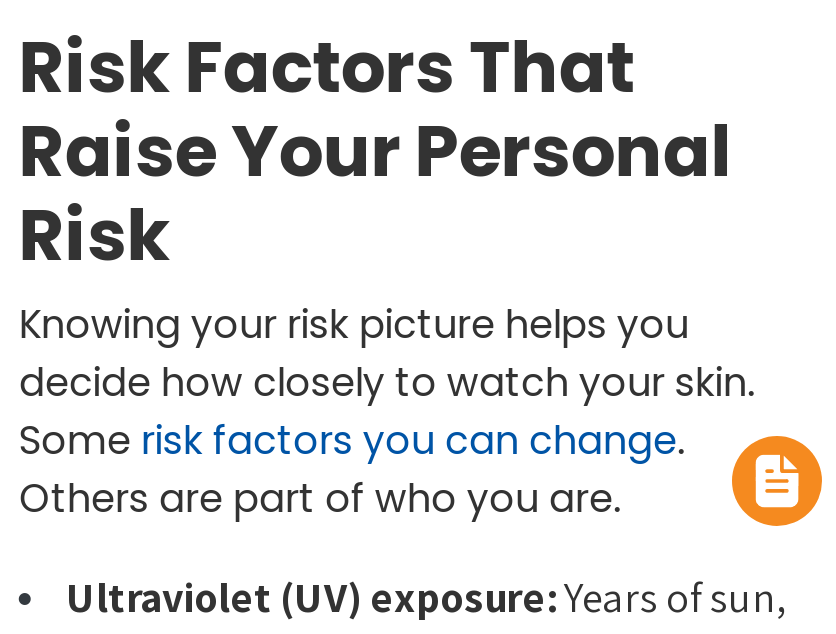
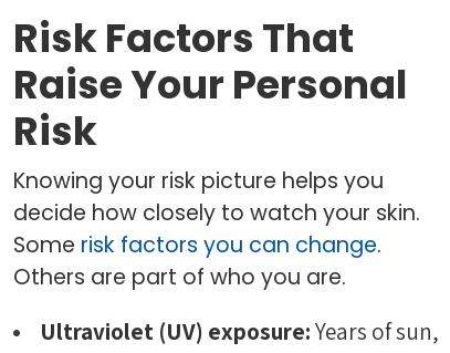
- [image]
